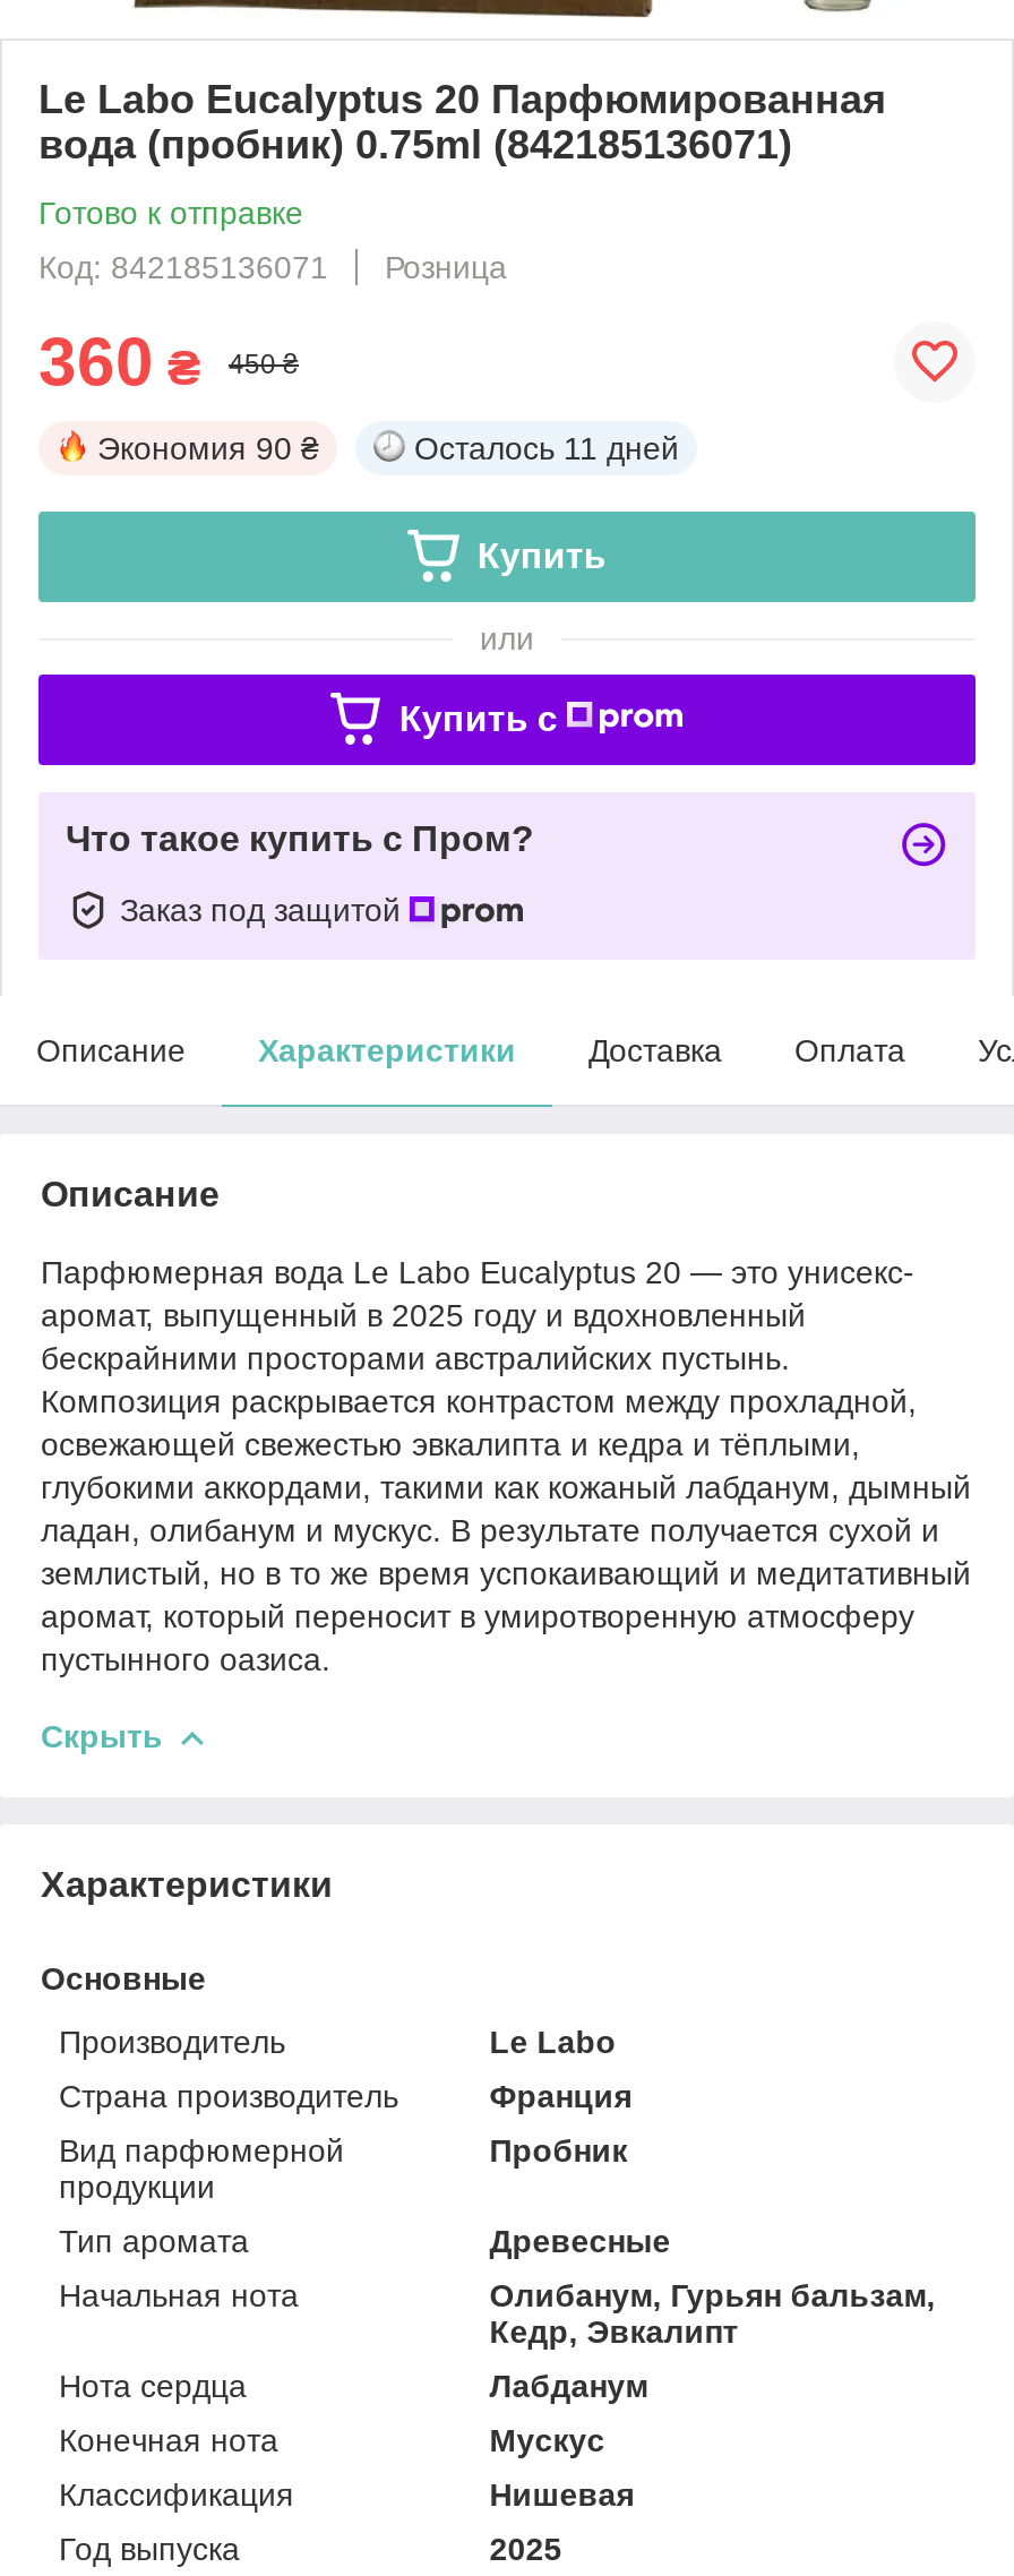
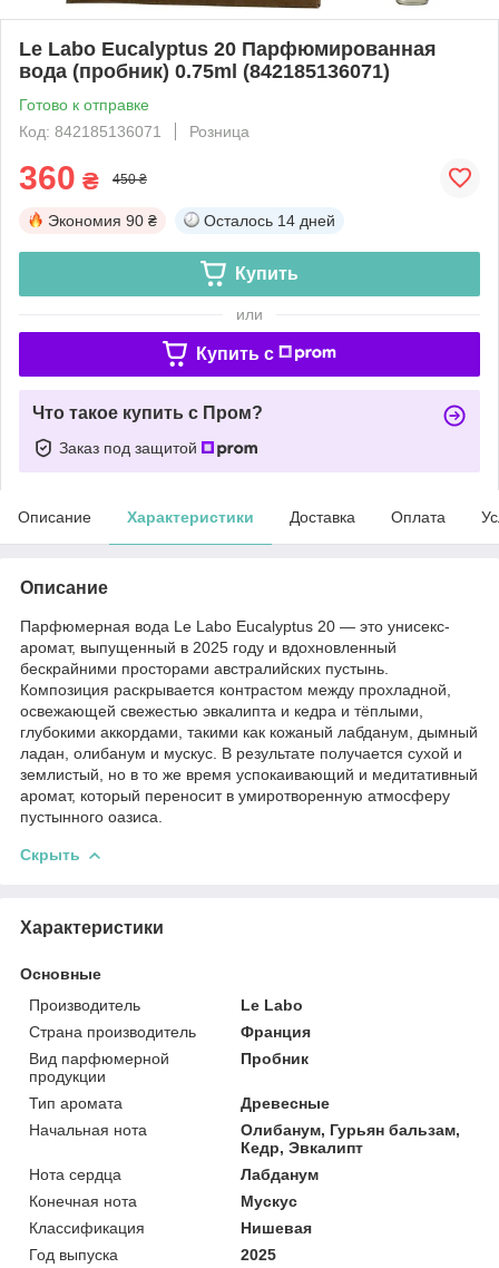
- Осталось 11 дней
+ Осталось 14 дней
